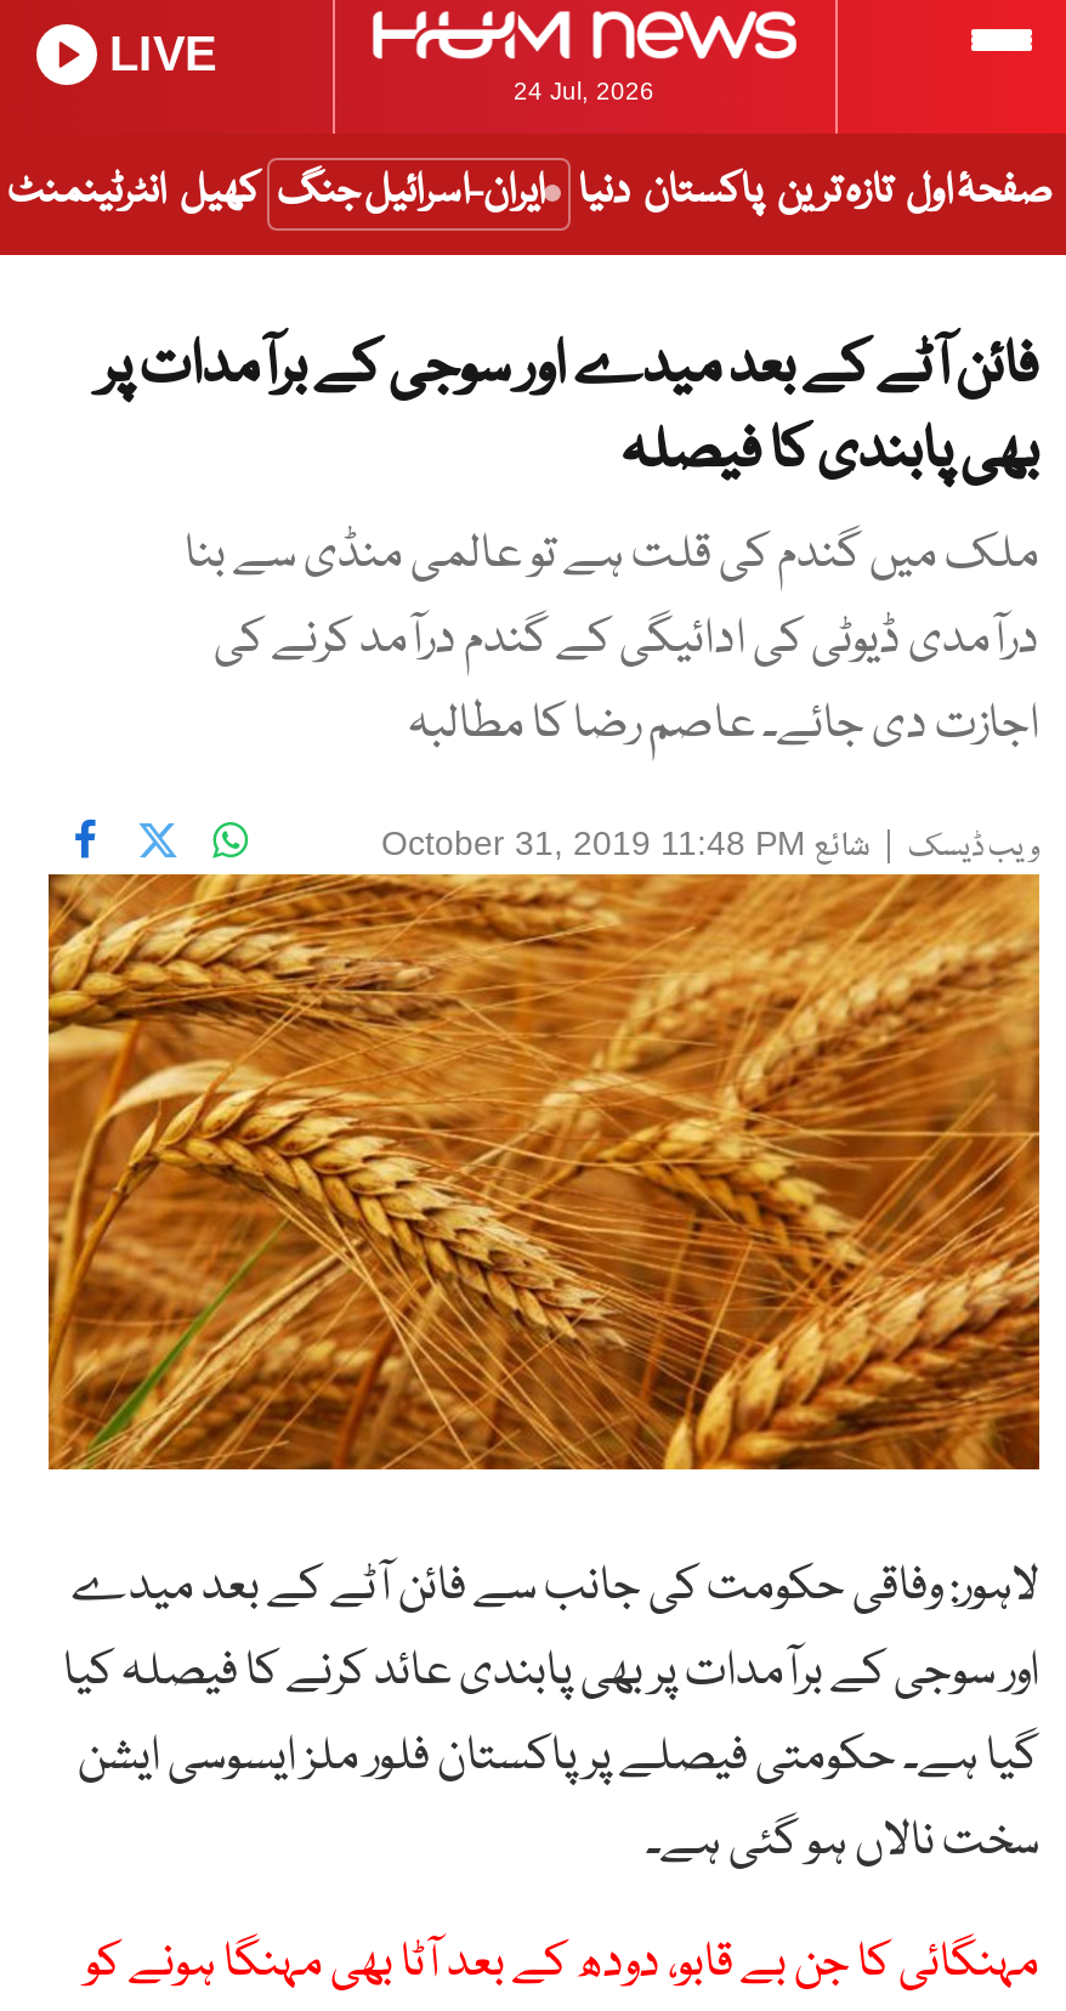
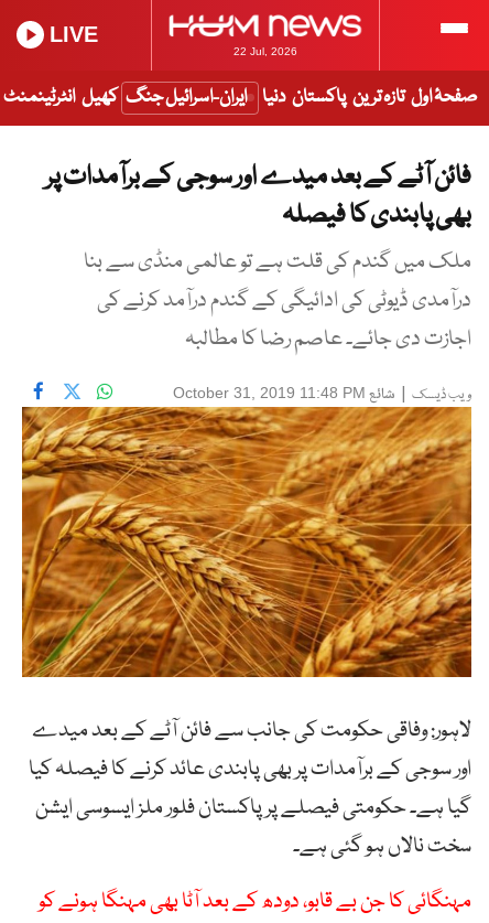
- 24 Jul, 2026
+ 22 Jul, 2026
